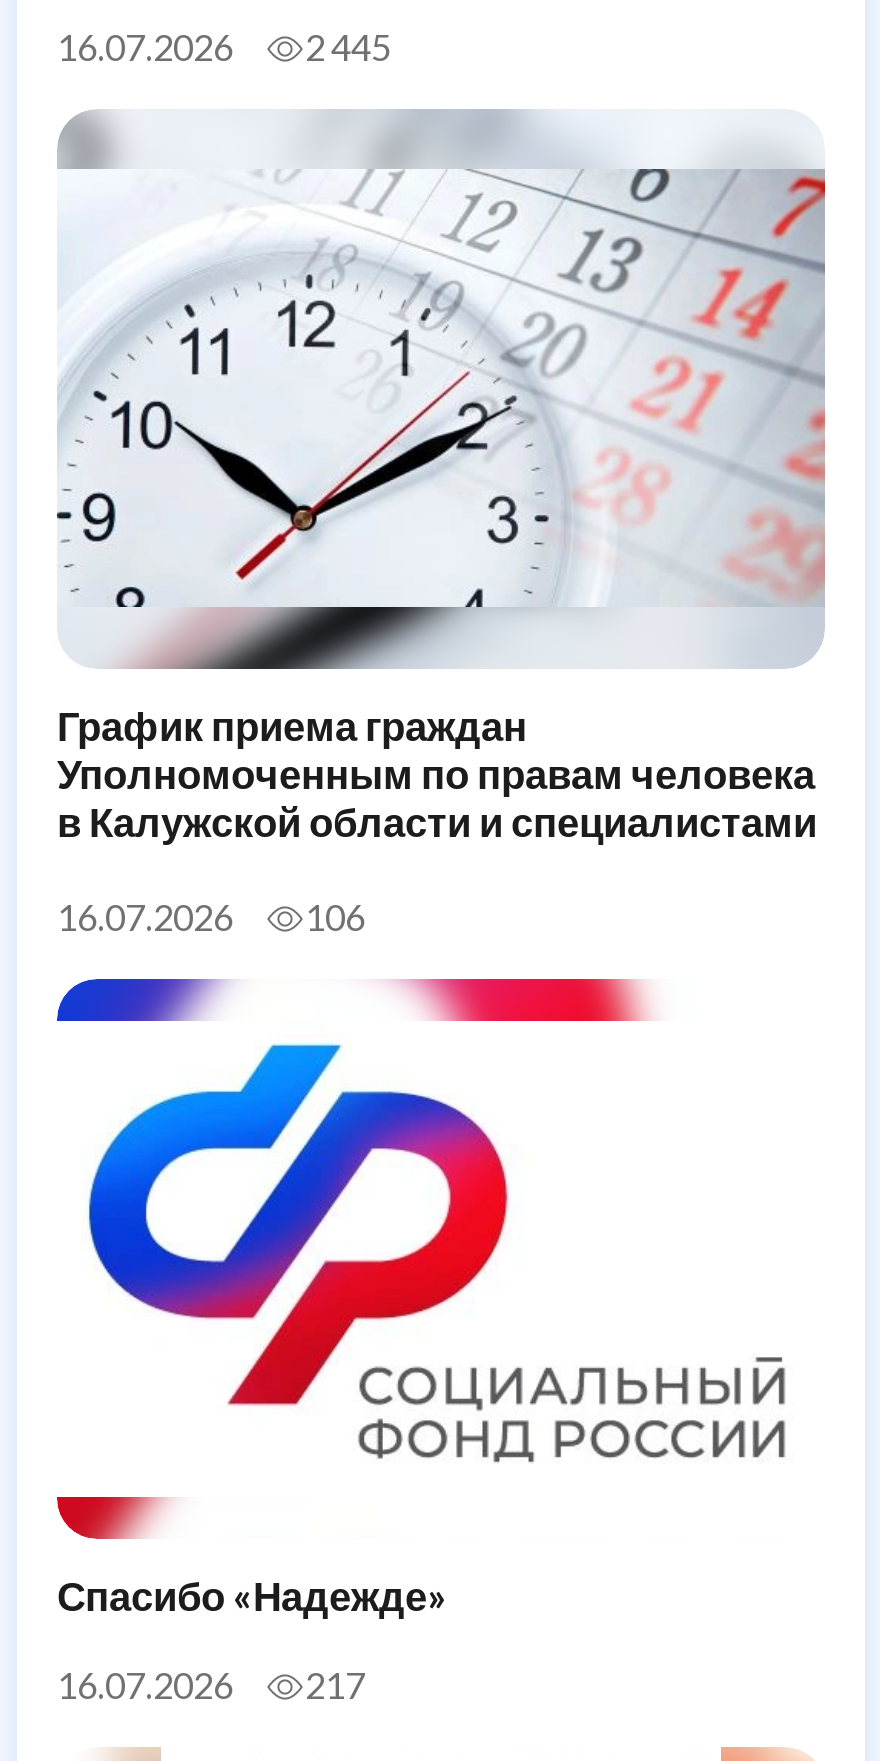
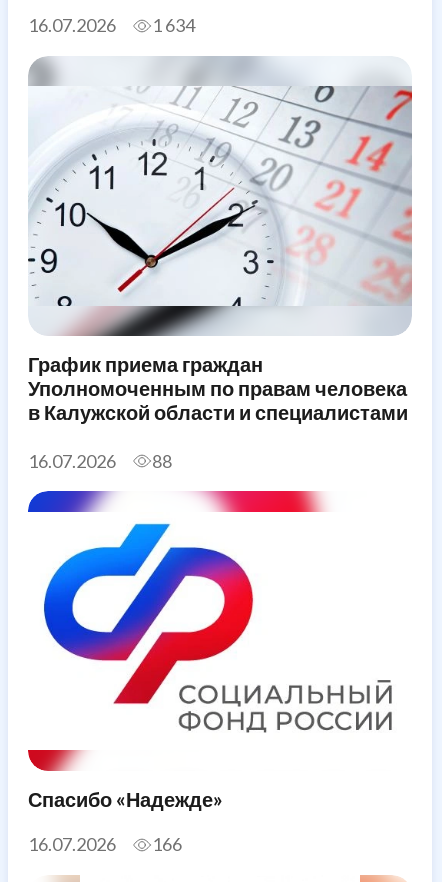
- 16.07.2026 2 445
+ 16.07.2026 1 634

- 16.07.2026 106
+ 16.07.2026 88

- 16.07.2026 217
+ 16.07.2026 166
